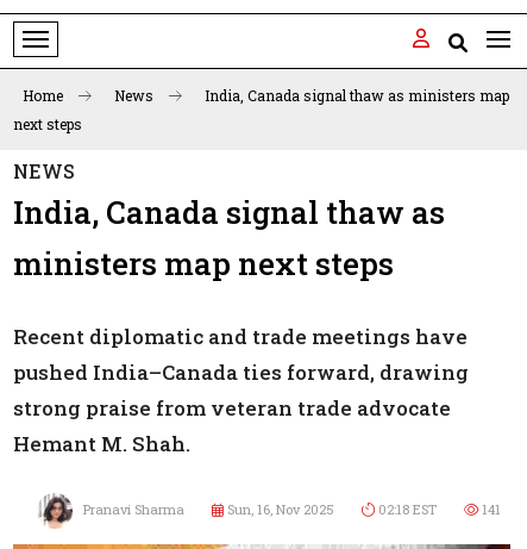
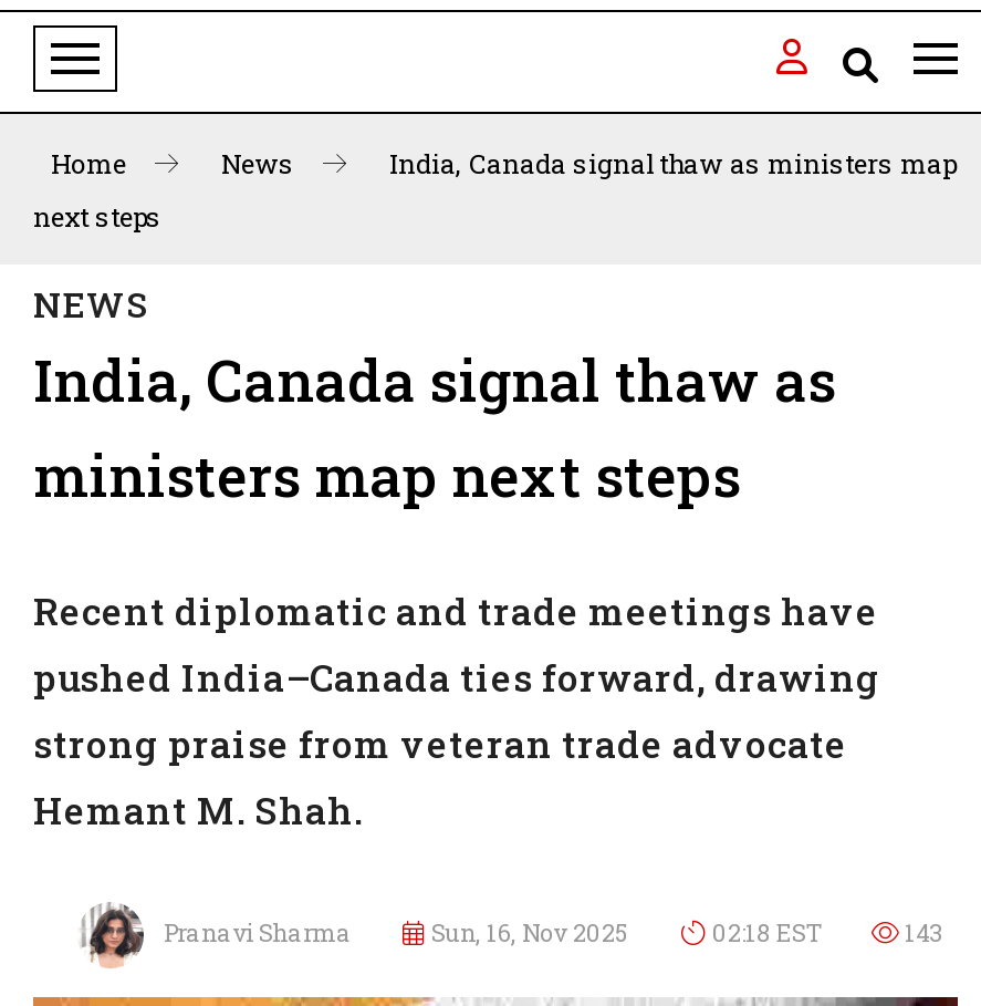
- 141
+ 143
